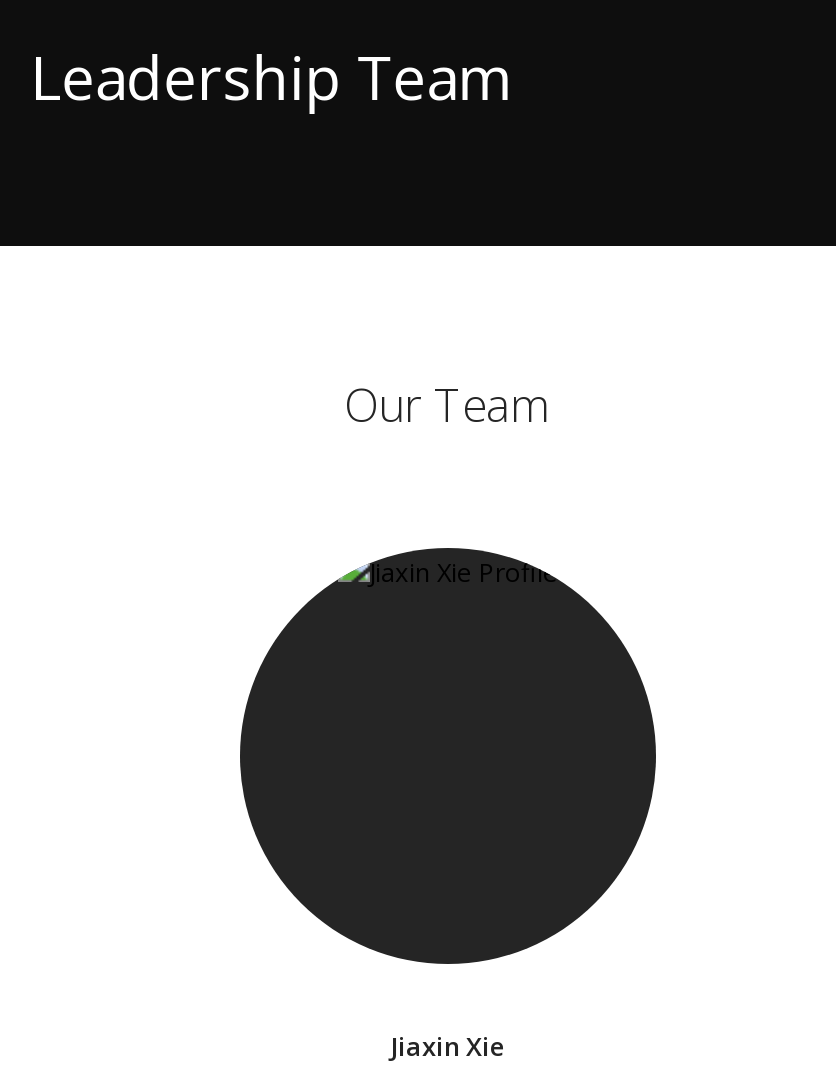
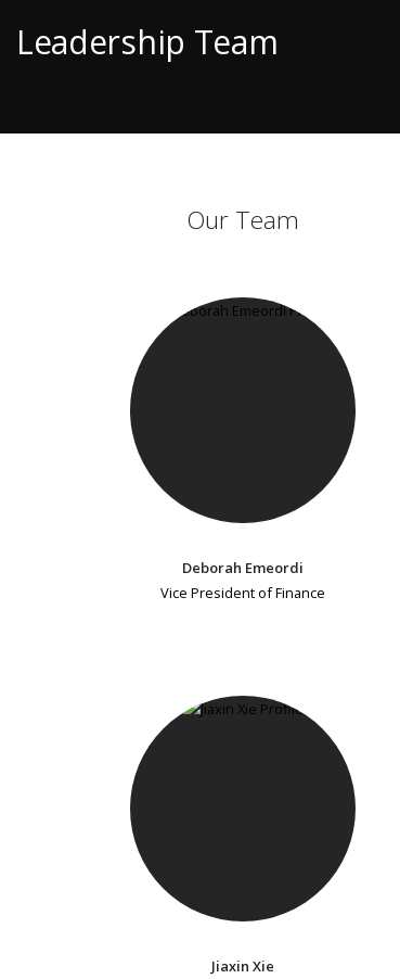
+ Deborah Emeordi
+ Vice President of Finance
